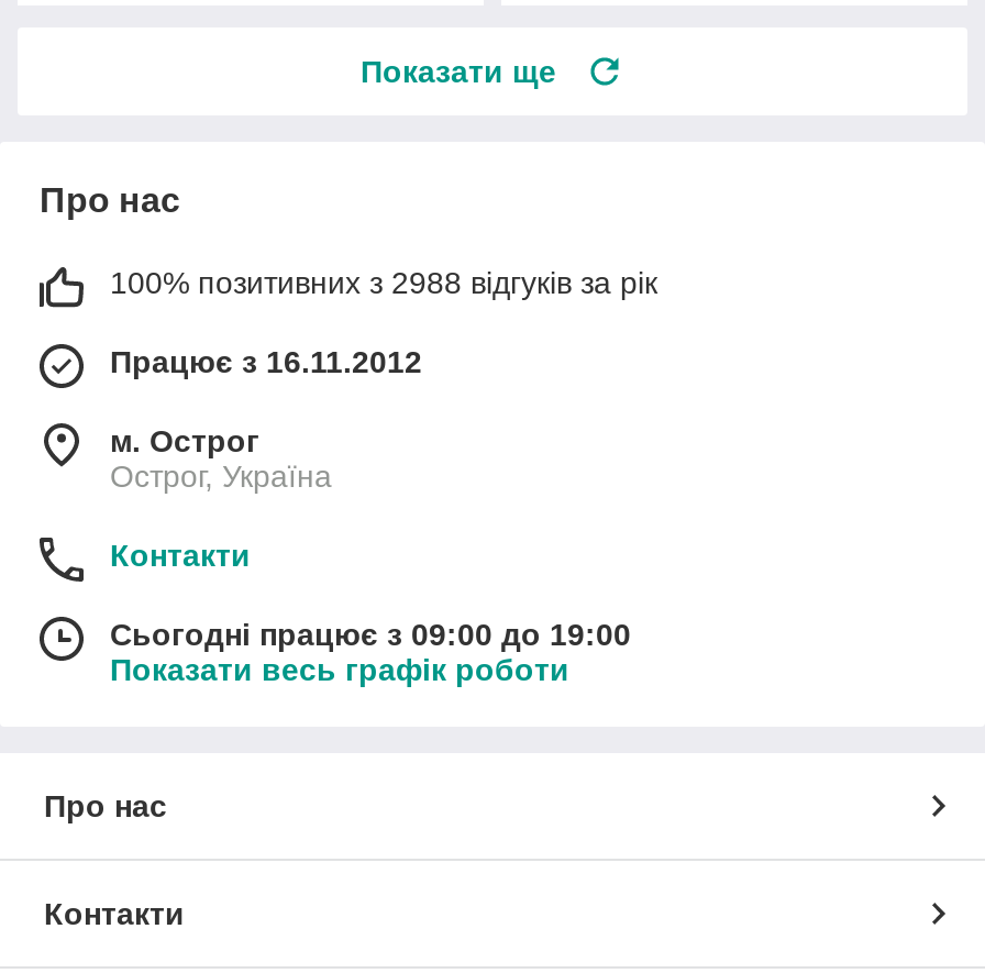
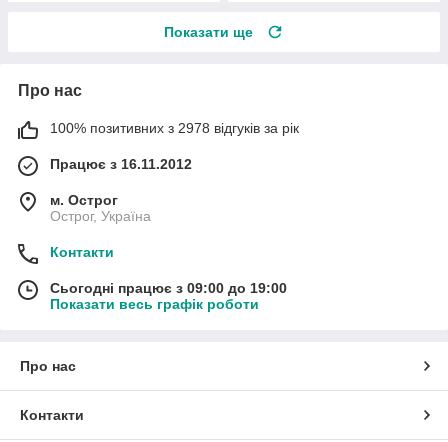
- 100% позитивних з 2988 відгуків за рік
+ 100% позитивних з 2978 відгуків за рік
